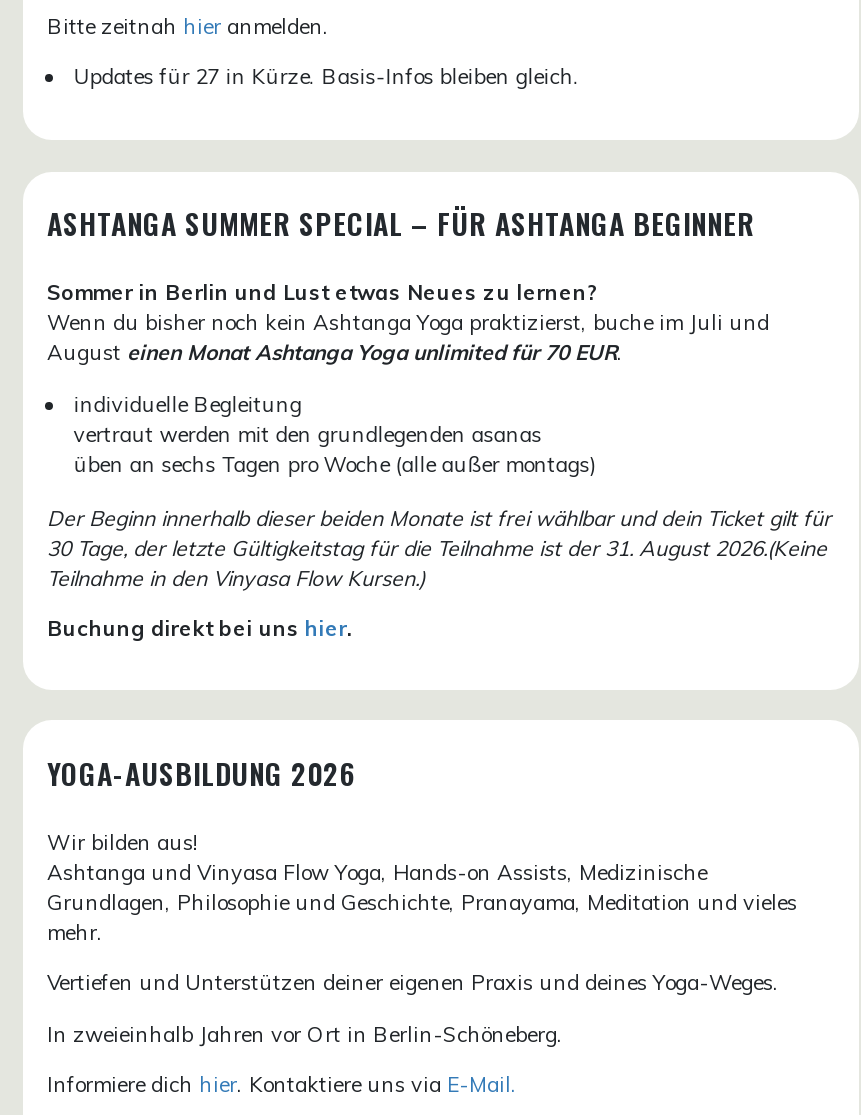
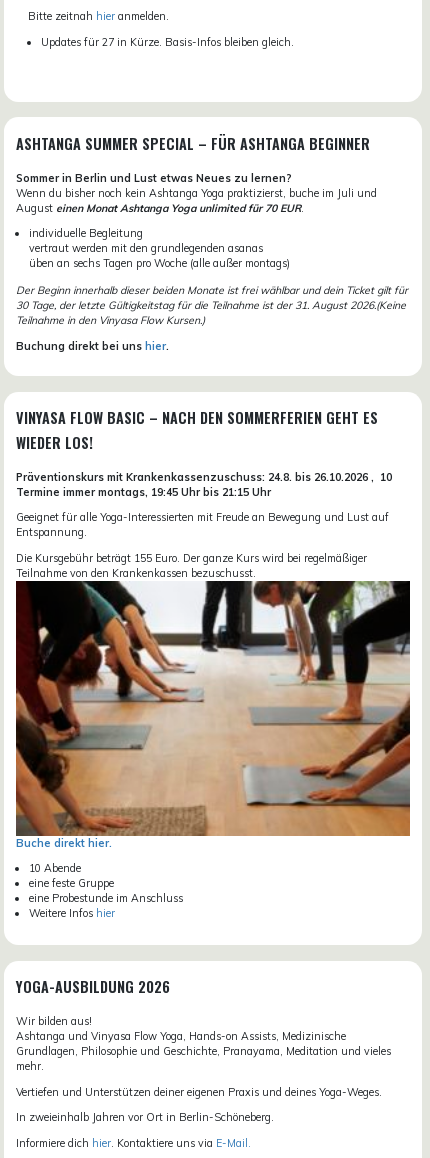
+ [image]
+ Buche direkt hier.
+ 10 Abende
+ eine feste Gruppe
+ eine Probestunde im Anschluss
+ Weitere Infos hier

+ VINYASA FLOW BASIC – NACH DEN SOMMERFERIEN GEHT ES
+ WIEDER LOS!
+ Präventionskurs mit Krankenkassenzuschuss: 24.8. bis 26.10. 2026 , 10
+ Termine immer montags, 19:45 Uhr bis 21:15 Uhr
+ Geeignet für alle Yoga-Interessierten mit Freude an Bewegung und Lust auf
+ Entspannung.
+ Die Kursgebühr beträgt 155 Euro. Der ganze Kurs wird bei regelmäßiger
+ Teilnahme von den Krankenkassen bezuschusst.
